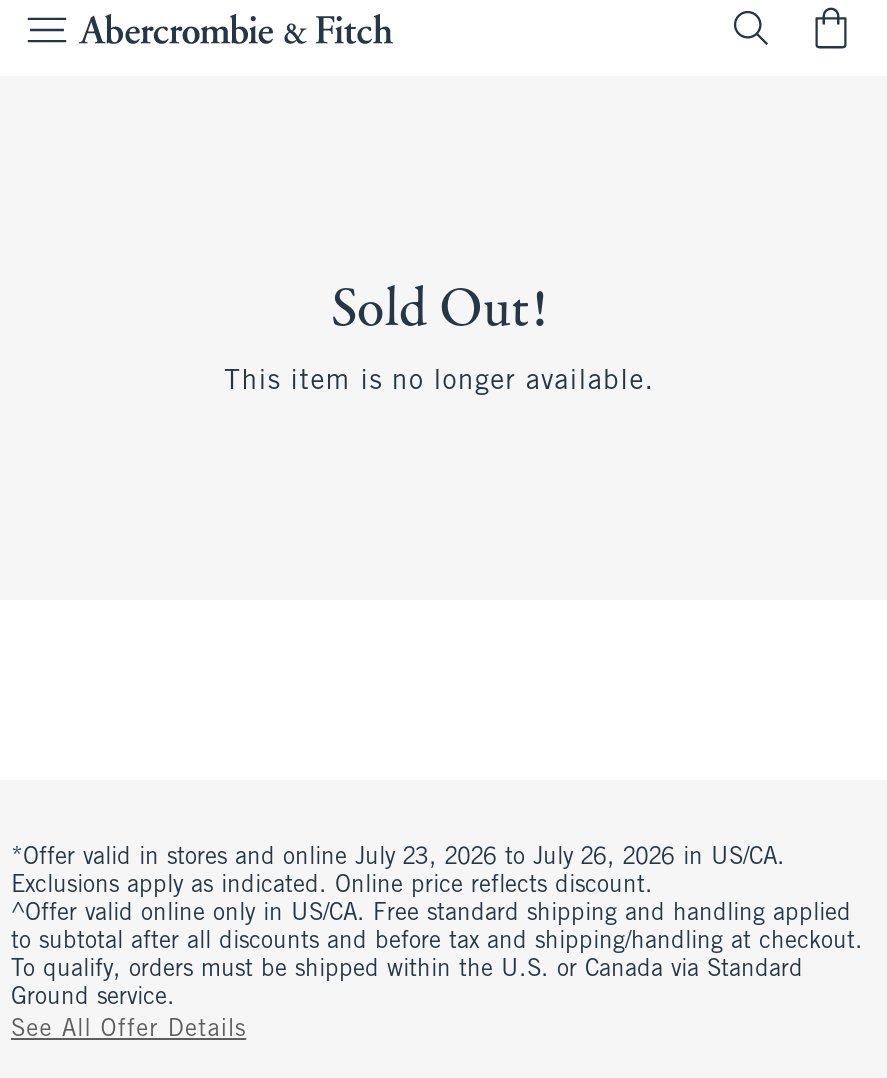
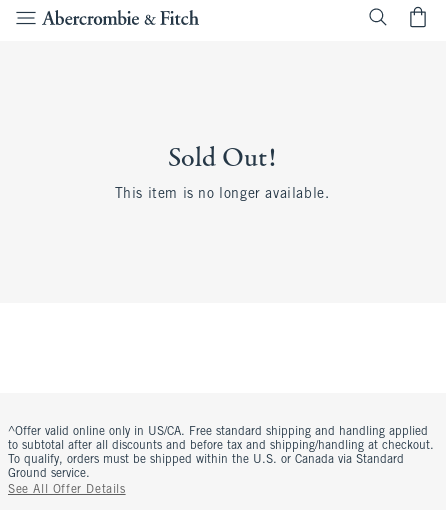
- *Offer valid in stores and online July 23, 2026 to July 26, 2026 in US/CA.
- Exclusions apply as indicated. Online price reflects discount.
